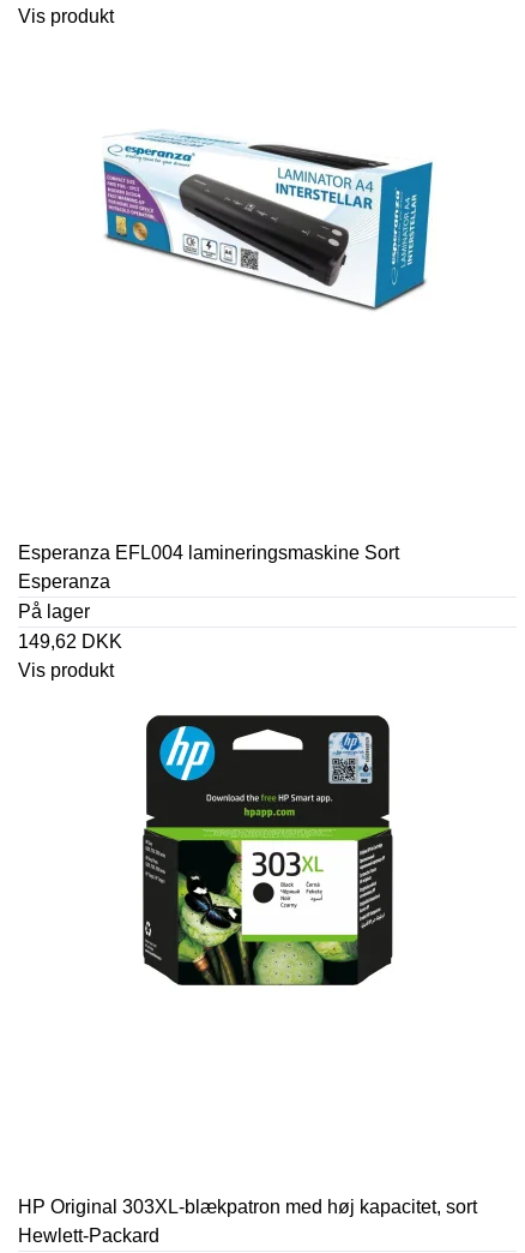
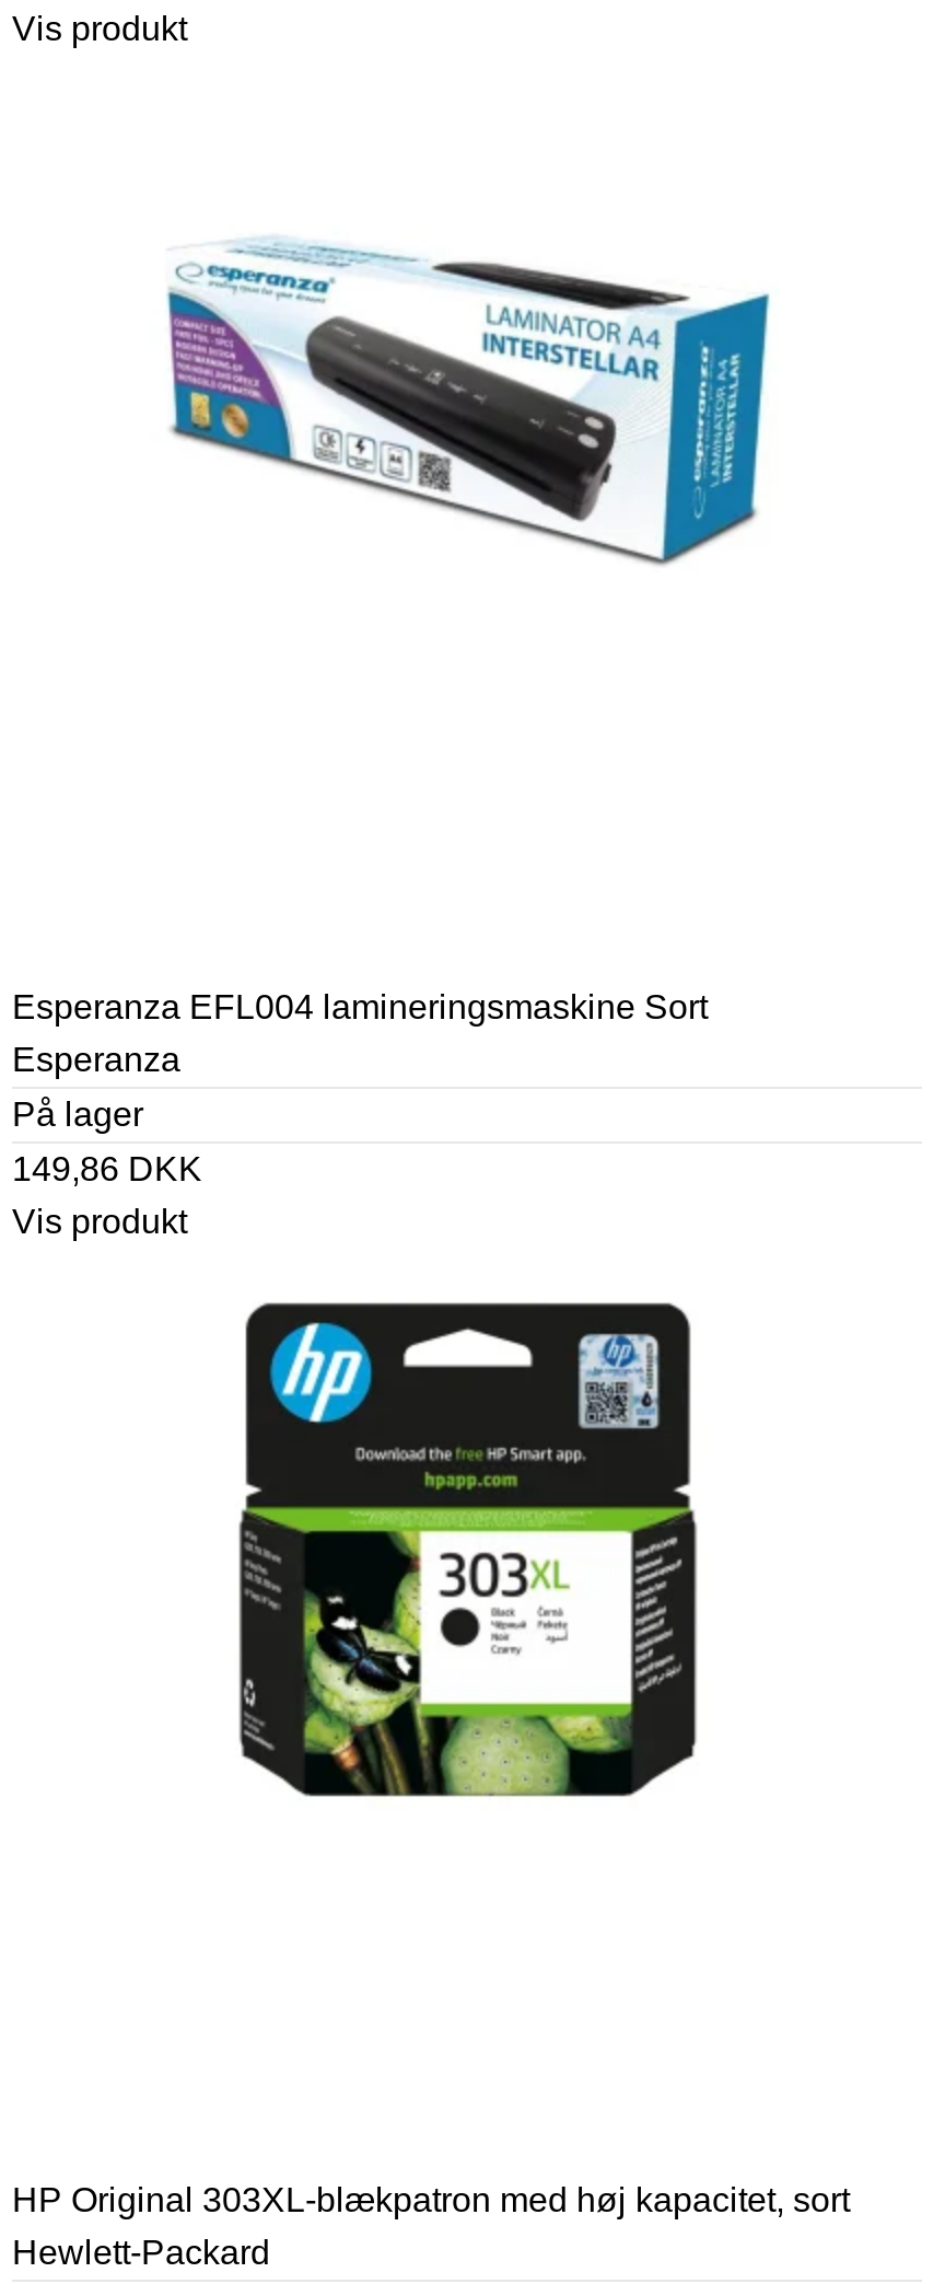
- 149,62 DKK
+ 149,86 DKK
